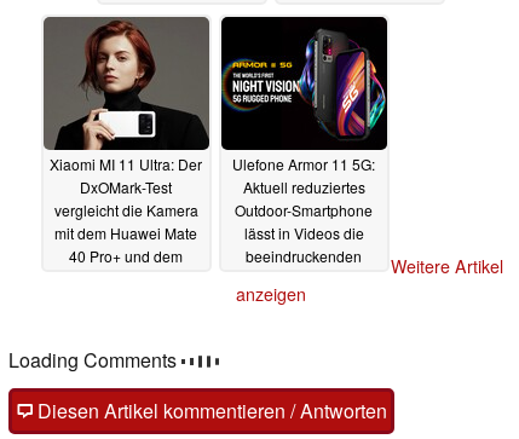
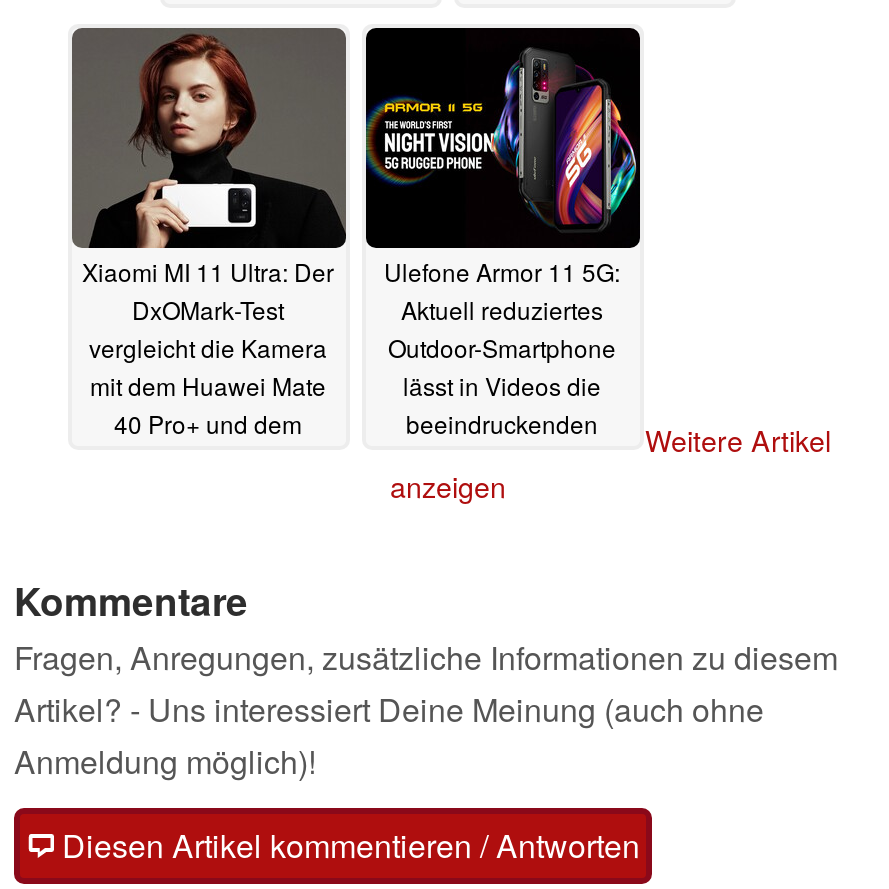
- Loading Comments
+ Kommentare
+ Fragen, Anregungen, zusätzliche Informationen zu diesem
+ Artikel? - Uns interessiert Deine Meinung (auch ohne
+ Anmeldung möglich)!
